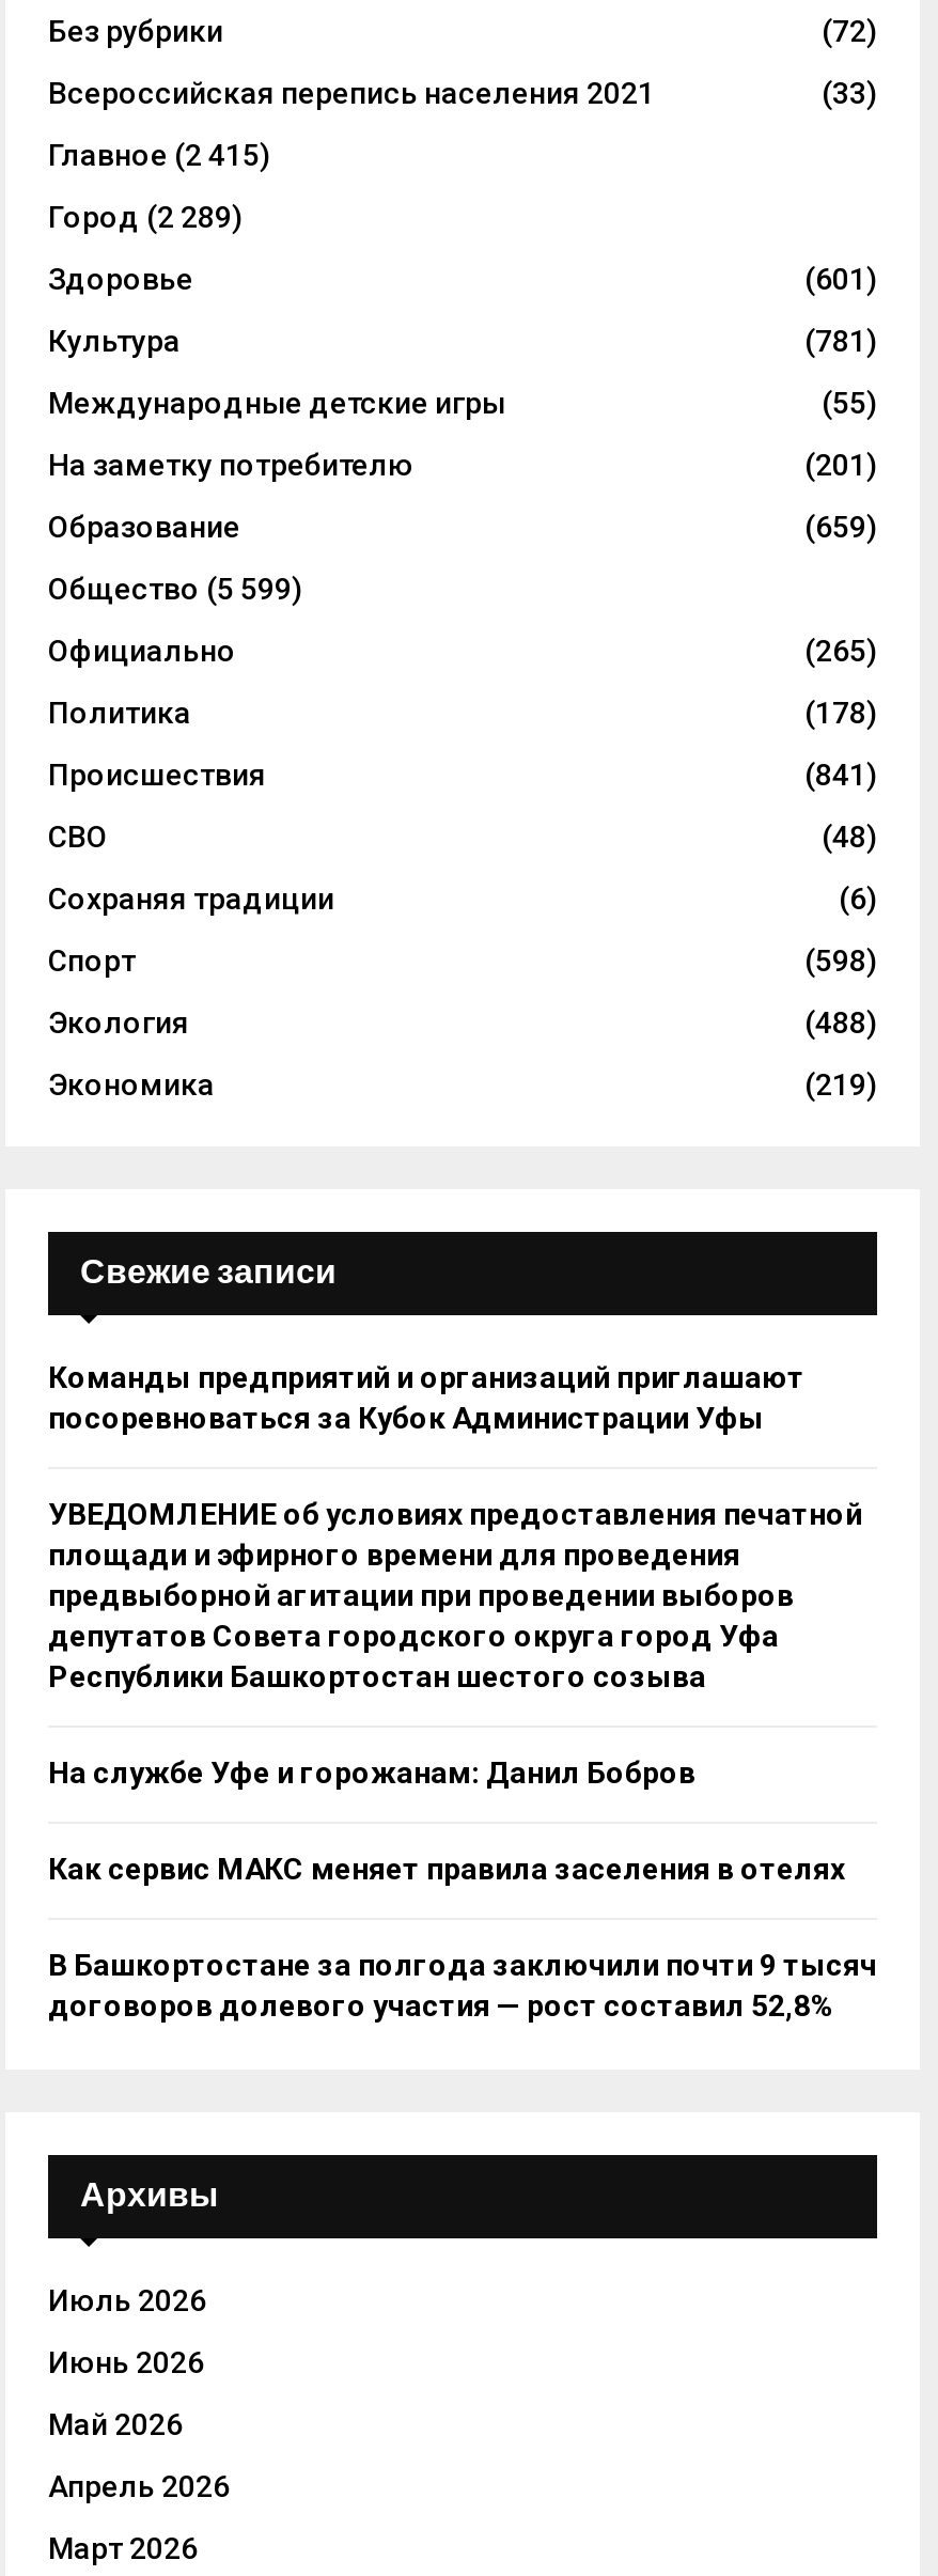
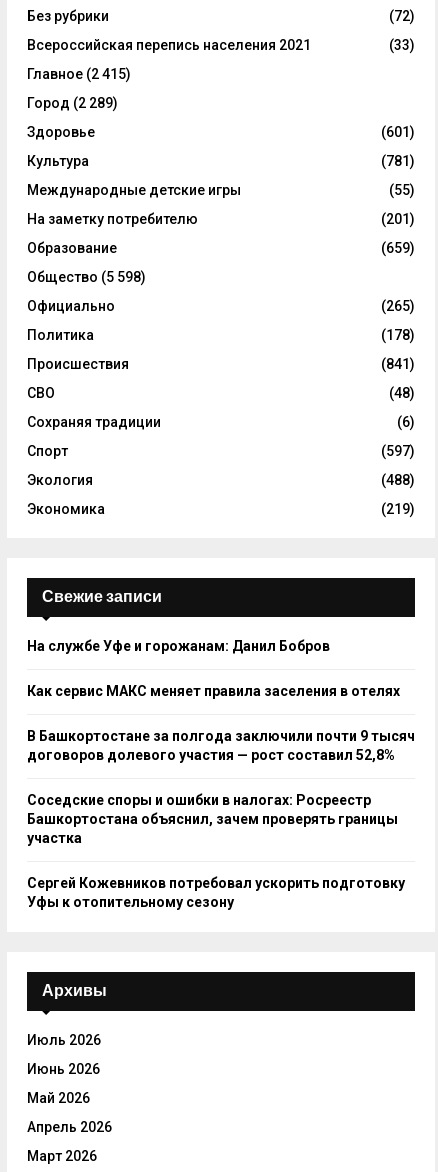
- Общество (5 599)
+ Общество (5 598)

- (598)
+ (597)

- Команды предприятий и организаций приглашают
- посоревноваться за Кубок Администрации Уфы
- УВЕДОМЛЕНИЕ об условиях предоставления печатной
- площади и эфирного времени для проведения
- предвыборной агитации при проведении выборов
- депутатов Совета городского округа город Уфа
- Республики Башкортостан шестого созыва

moved up: На службе Уфе и горожанам: Данил Бобров | Как сервис МАКС меняет правила заселения в отелях | В Башкортостане за полгода заключили почти 9 тысяч | договоров долевого участия — рост составил 52,8%

+ Соседские споры и ошибки в налогах: Росреестр
+ Башкортостана объяснил, зачем проверять границы
+ участка
+ Сергей Кожевников потребовал ускорить подготовку
+ Уфы к отопительному сезону
